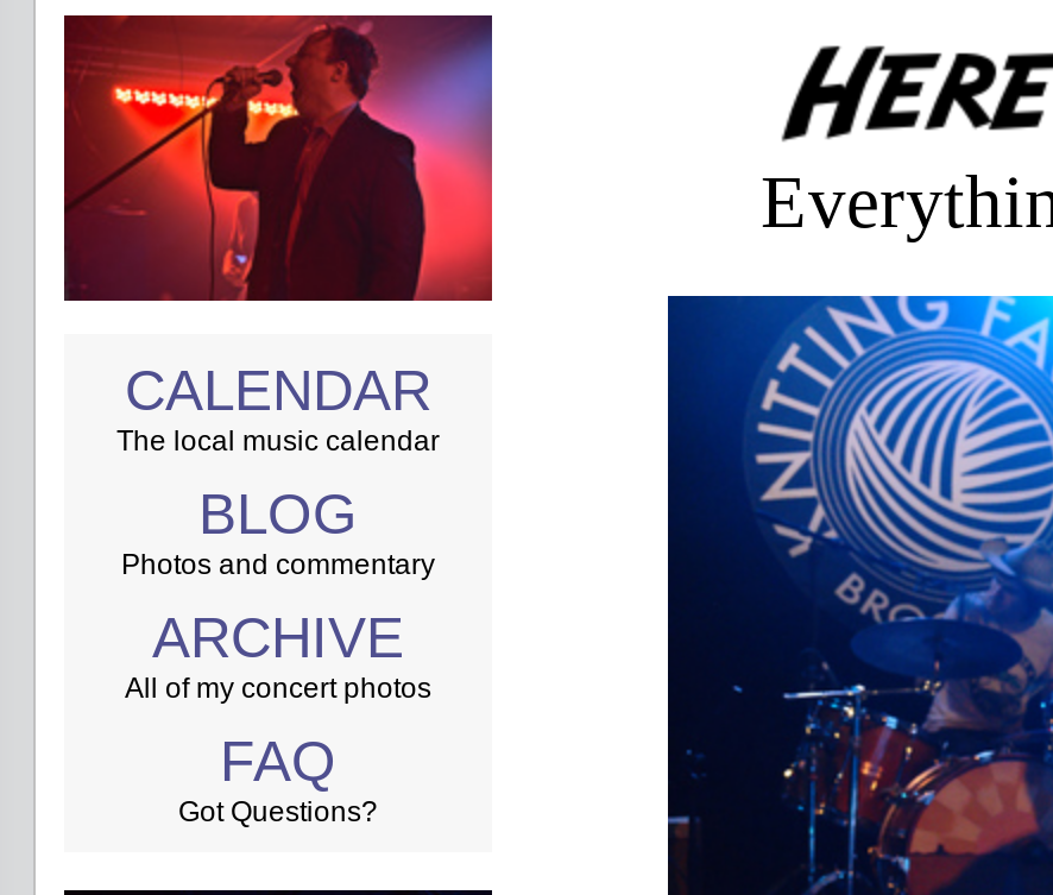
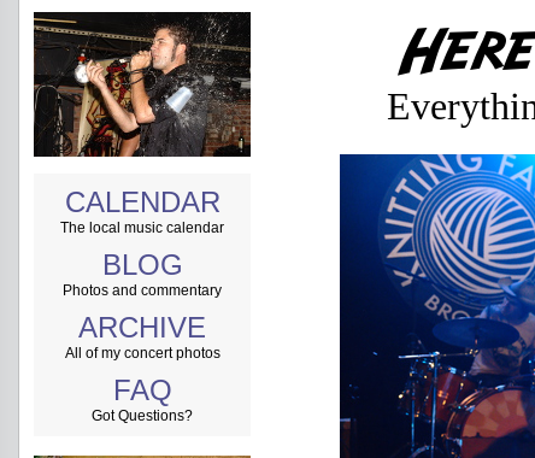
- [image]
+ [image]
